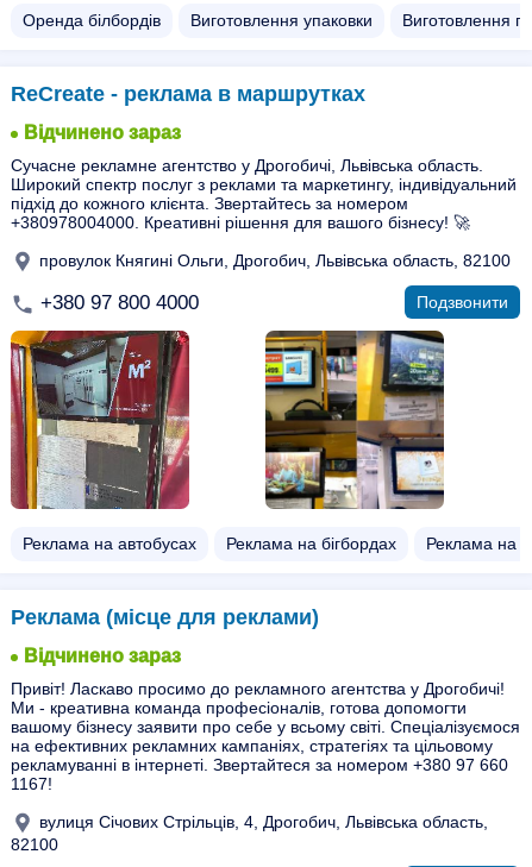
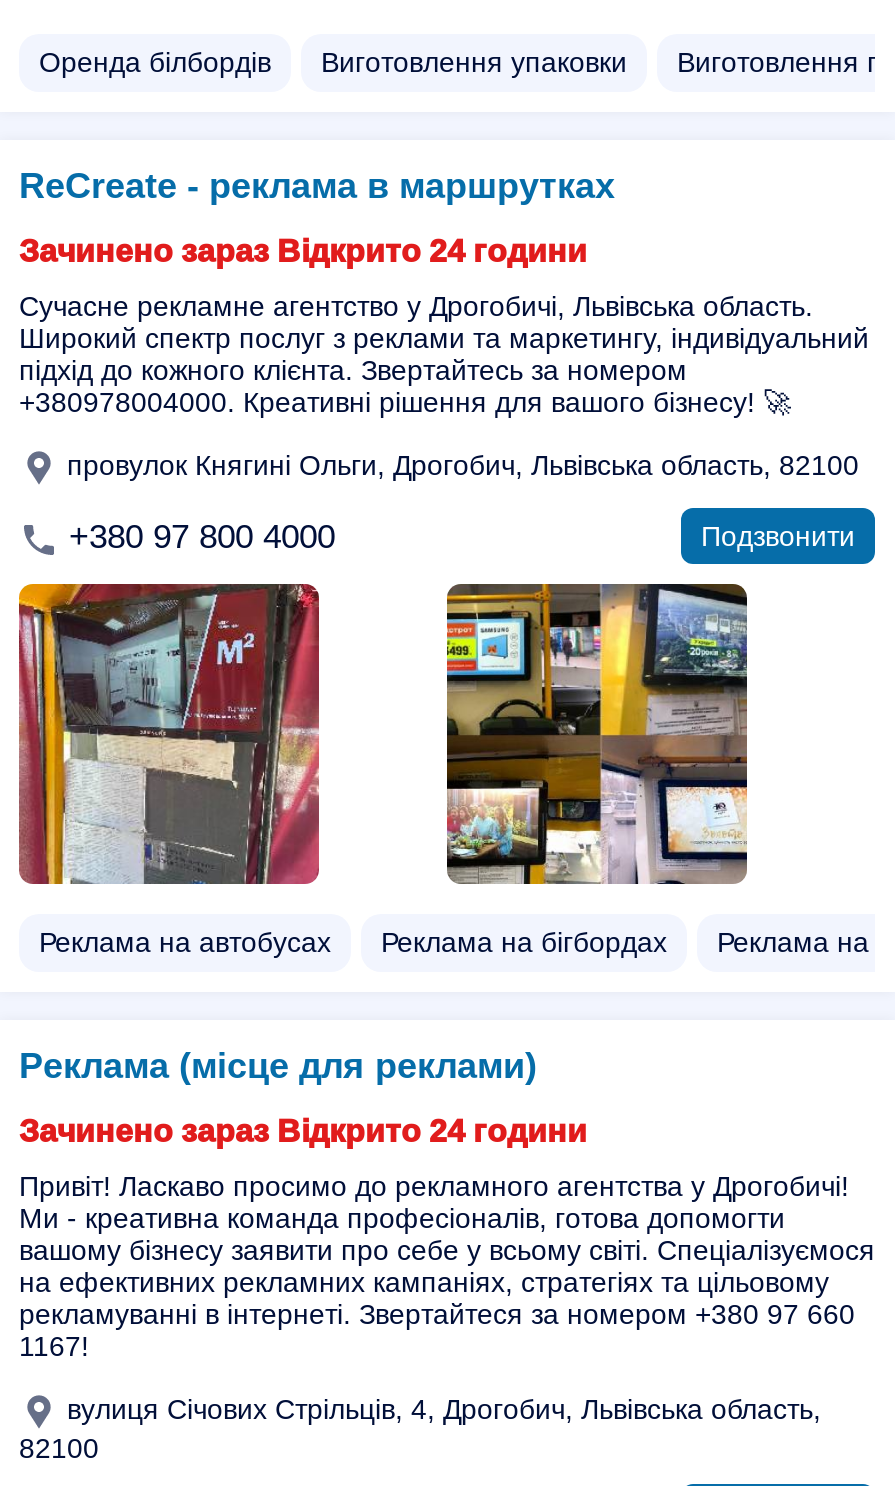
- Відчинено зараз
+ Зачинено зараз Відкрито 24 години

- Відчинено зараз
+ Зачинено зараз Відкрито 24 години
